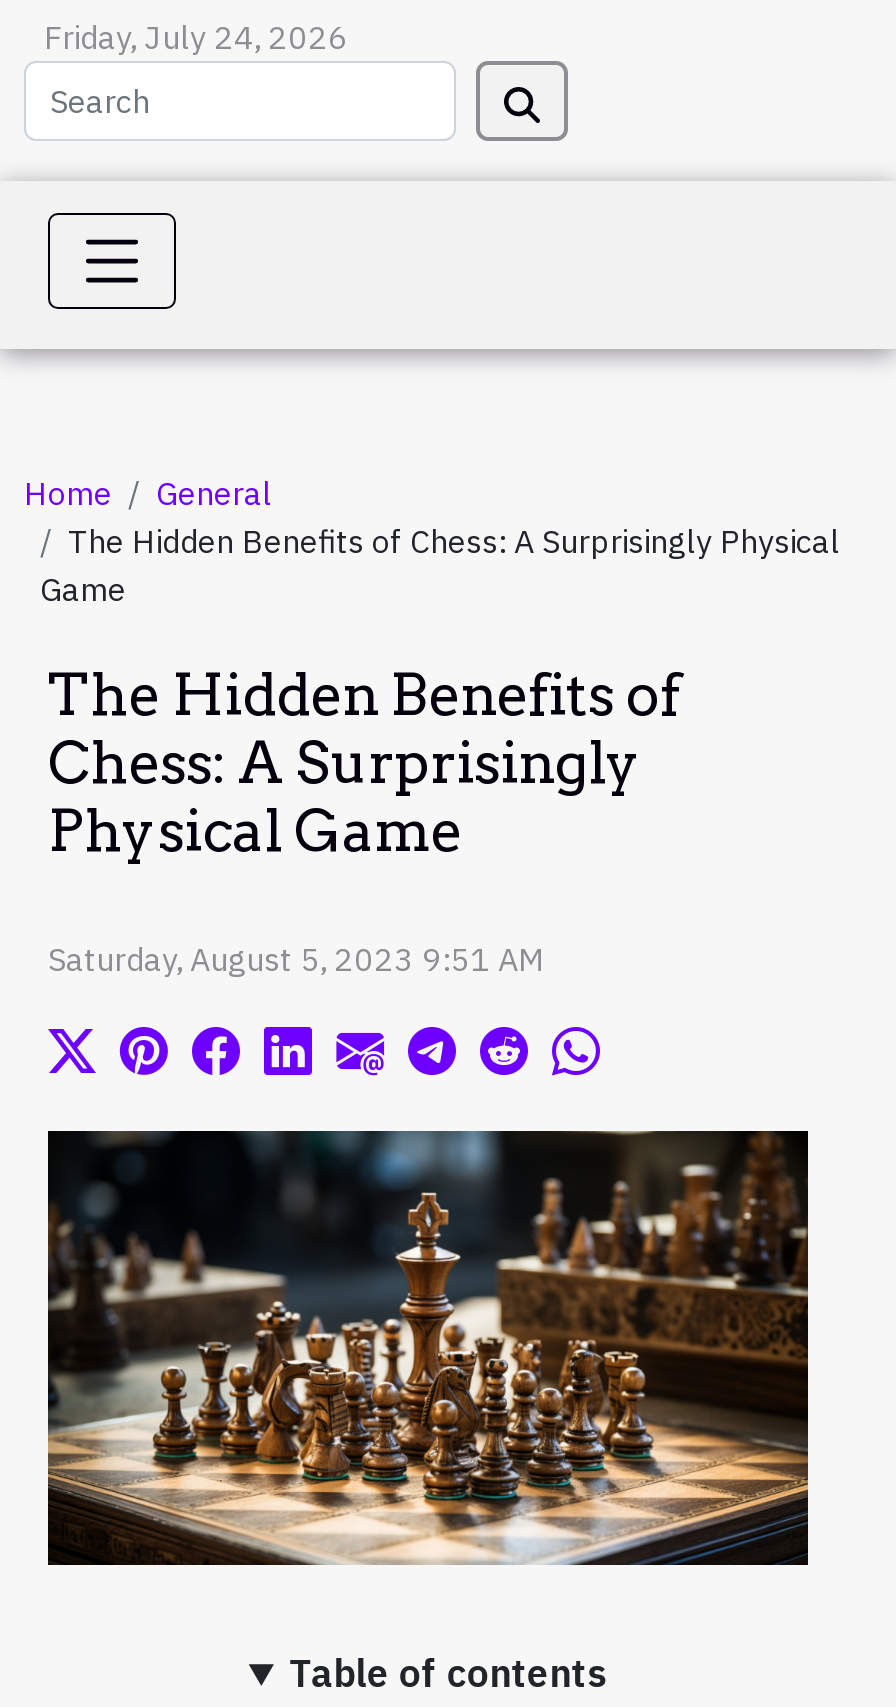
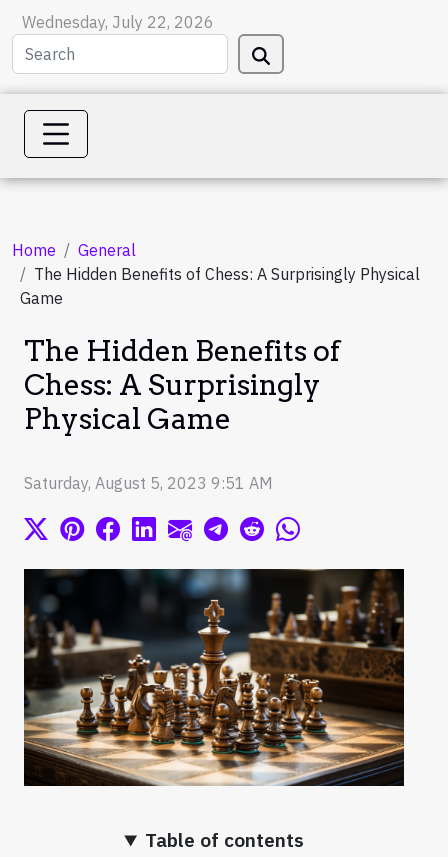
- Friday, July 24, 2026
+ Wednesday, July 22, 2026
